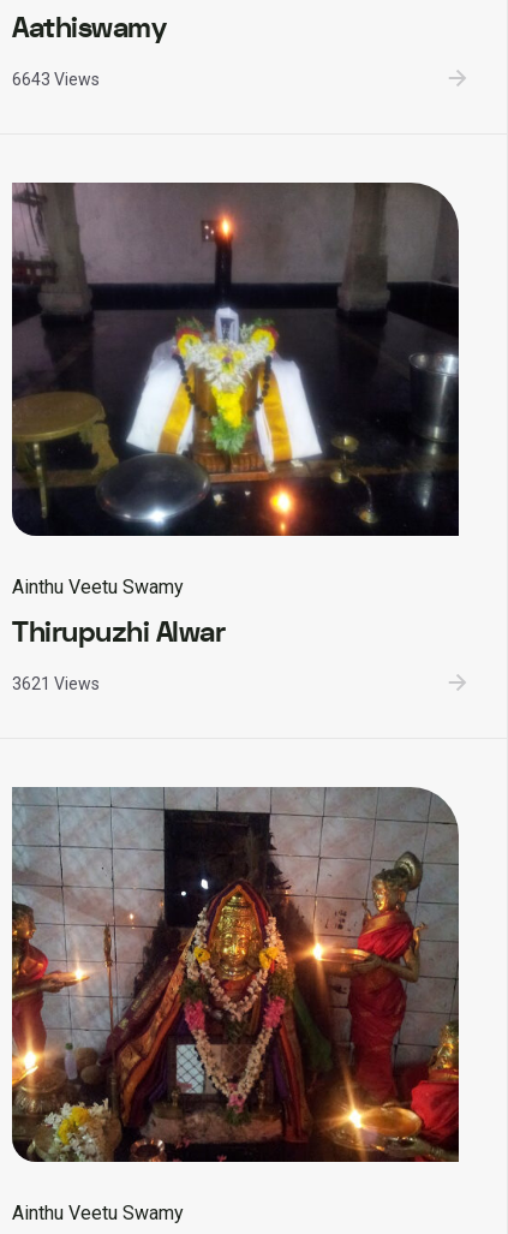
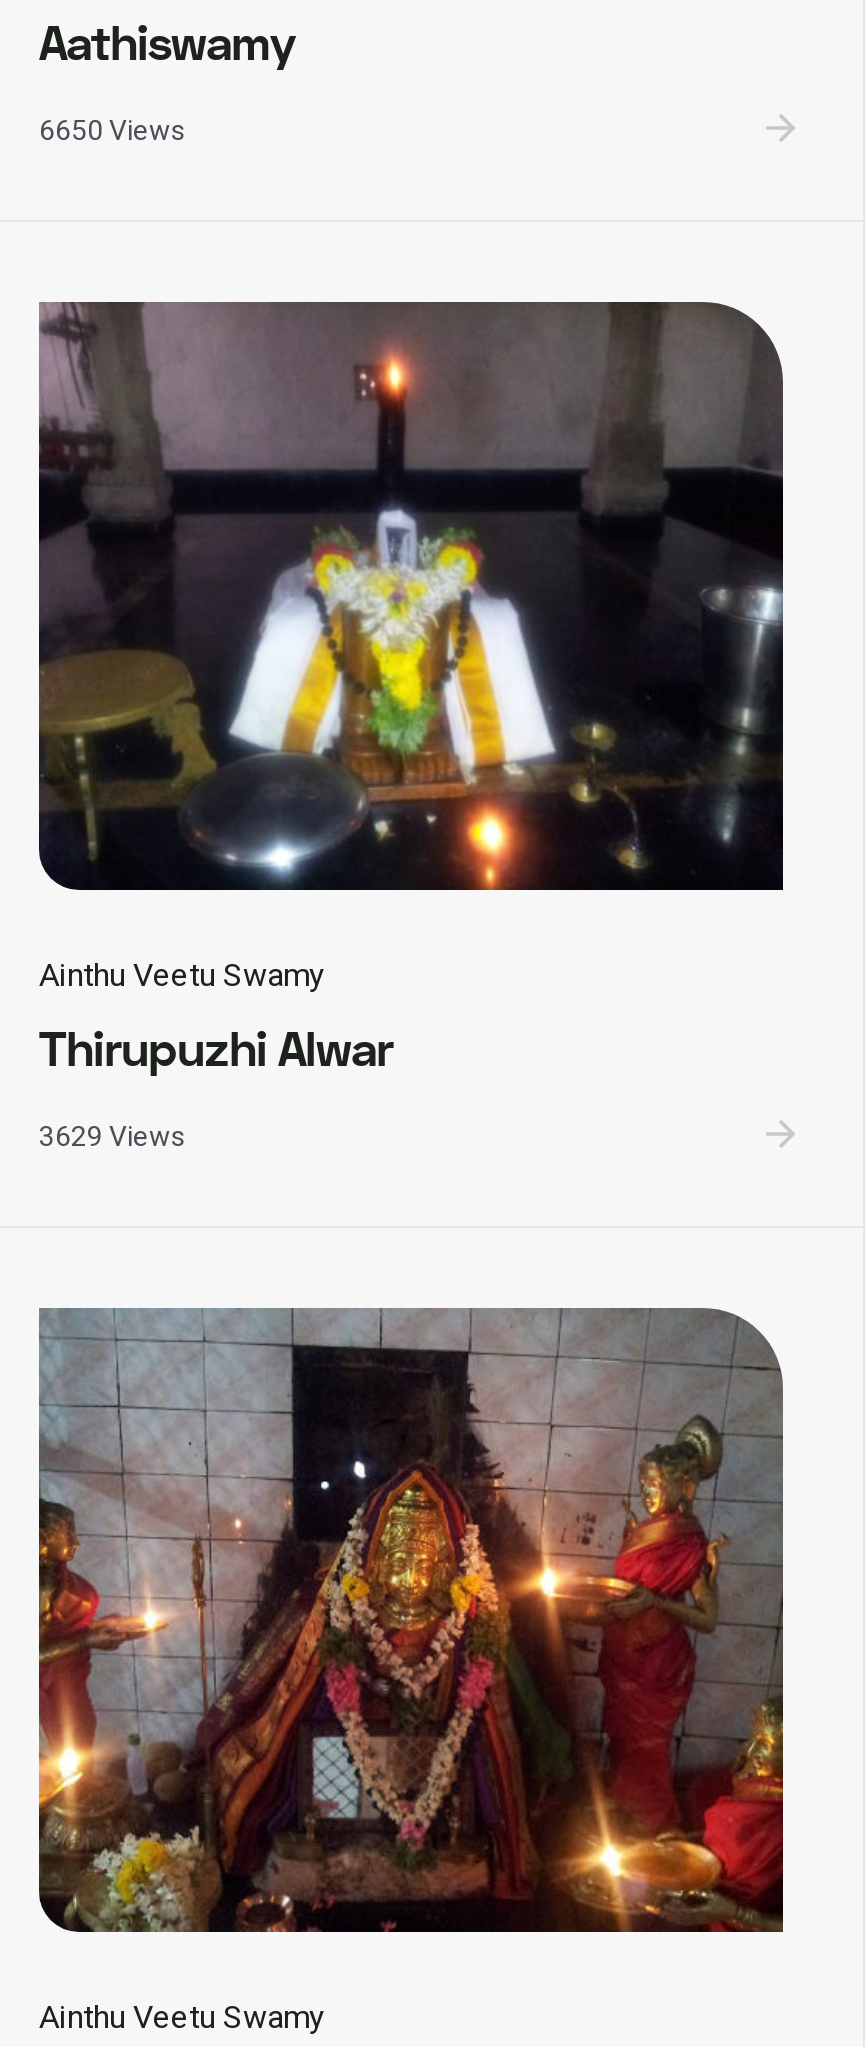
- 6643 Views
+ 6650 Views

- 3621 Views
+ 3629 Views
